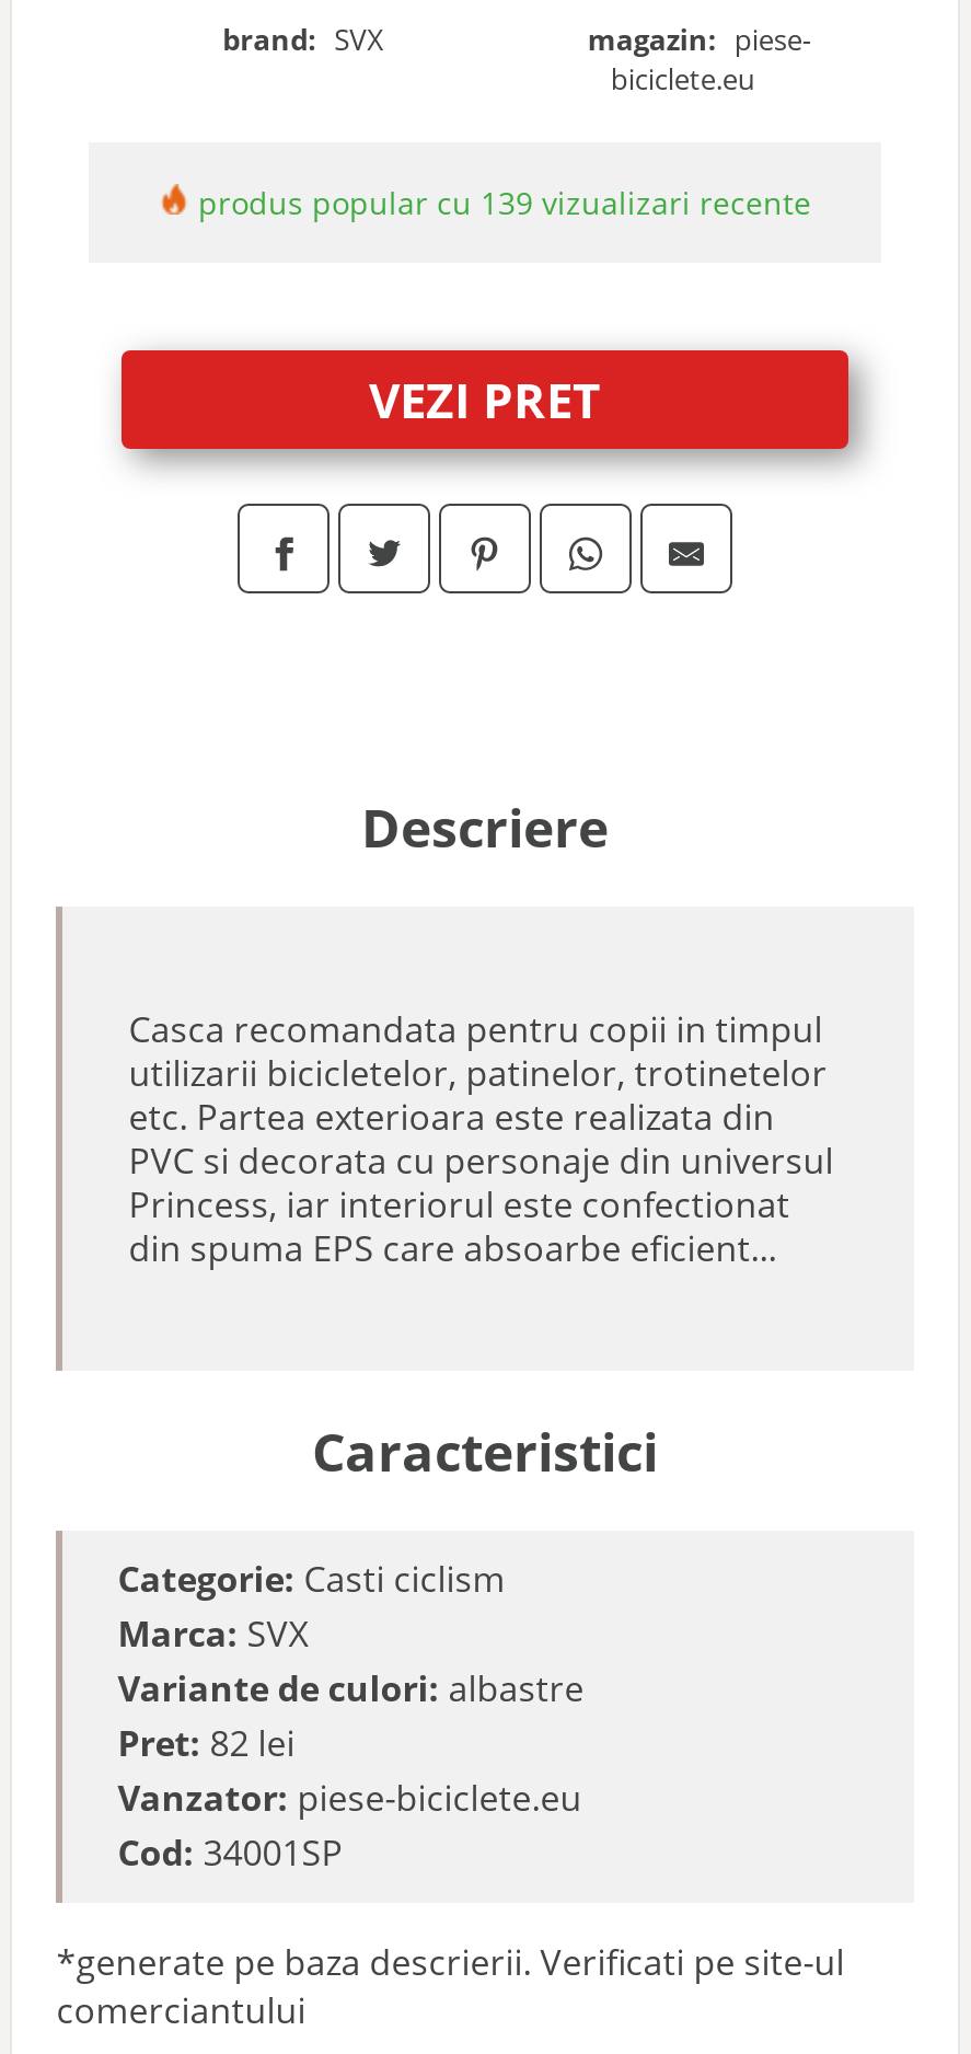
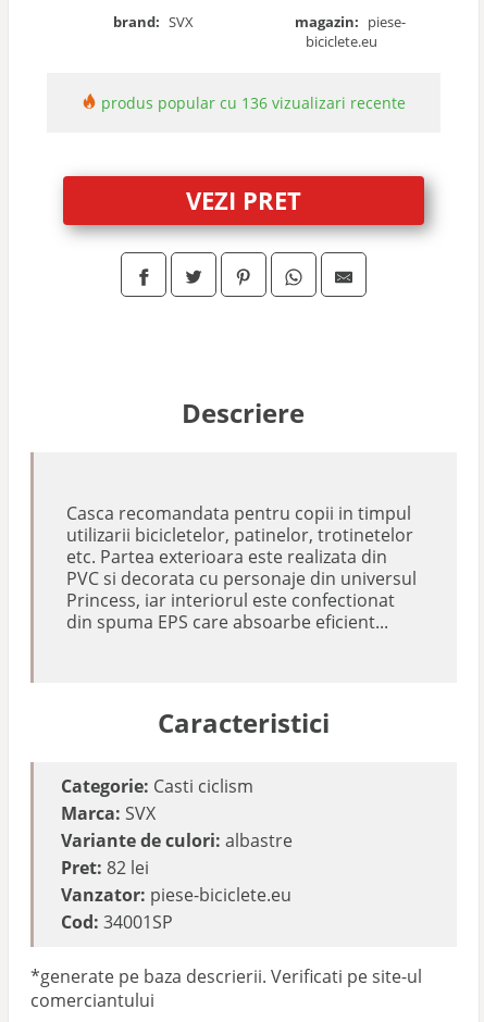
- produs popular cu 139 vizualizari recente
+ produs popular cu 136 vizualizari recente
